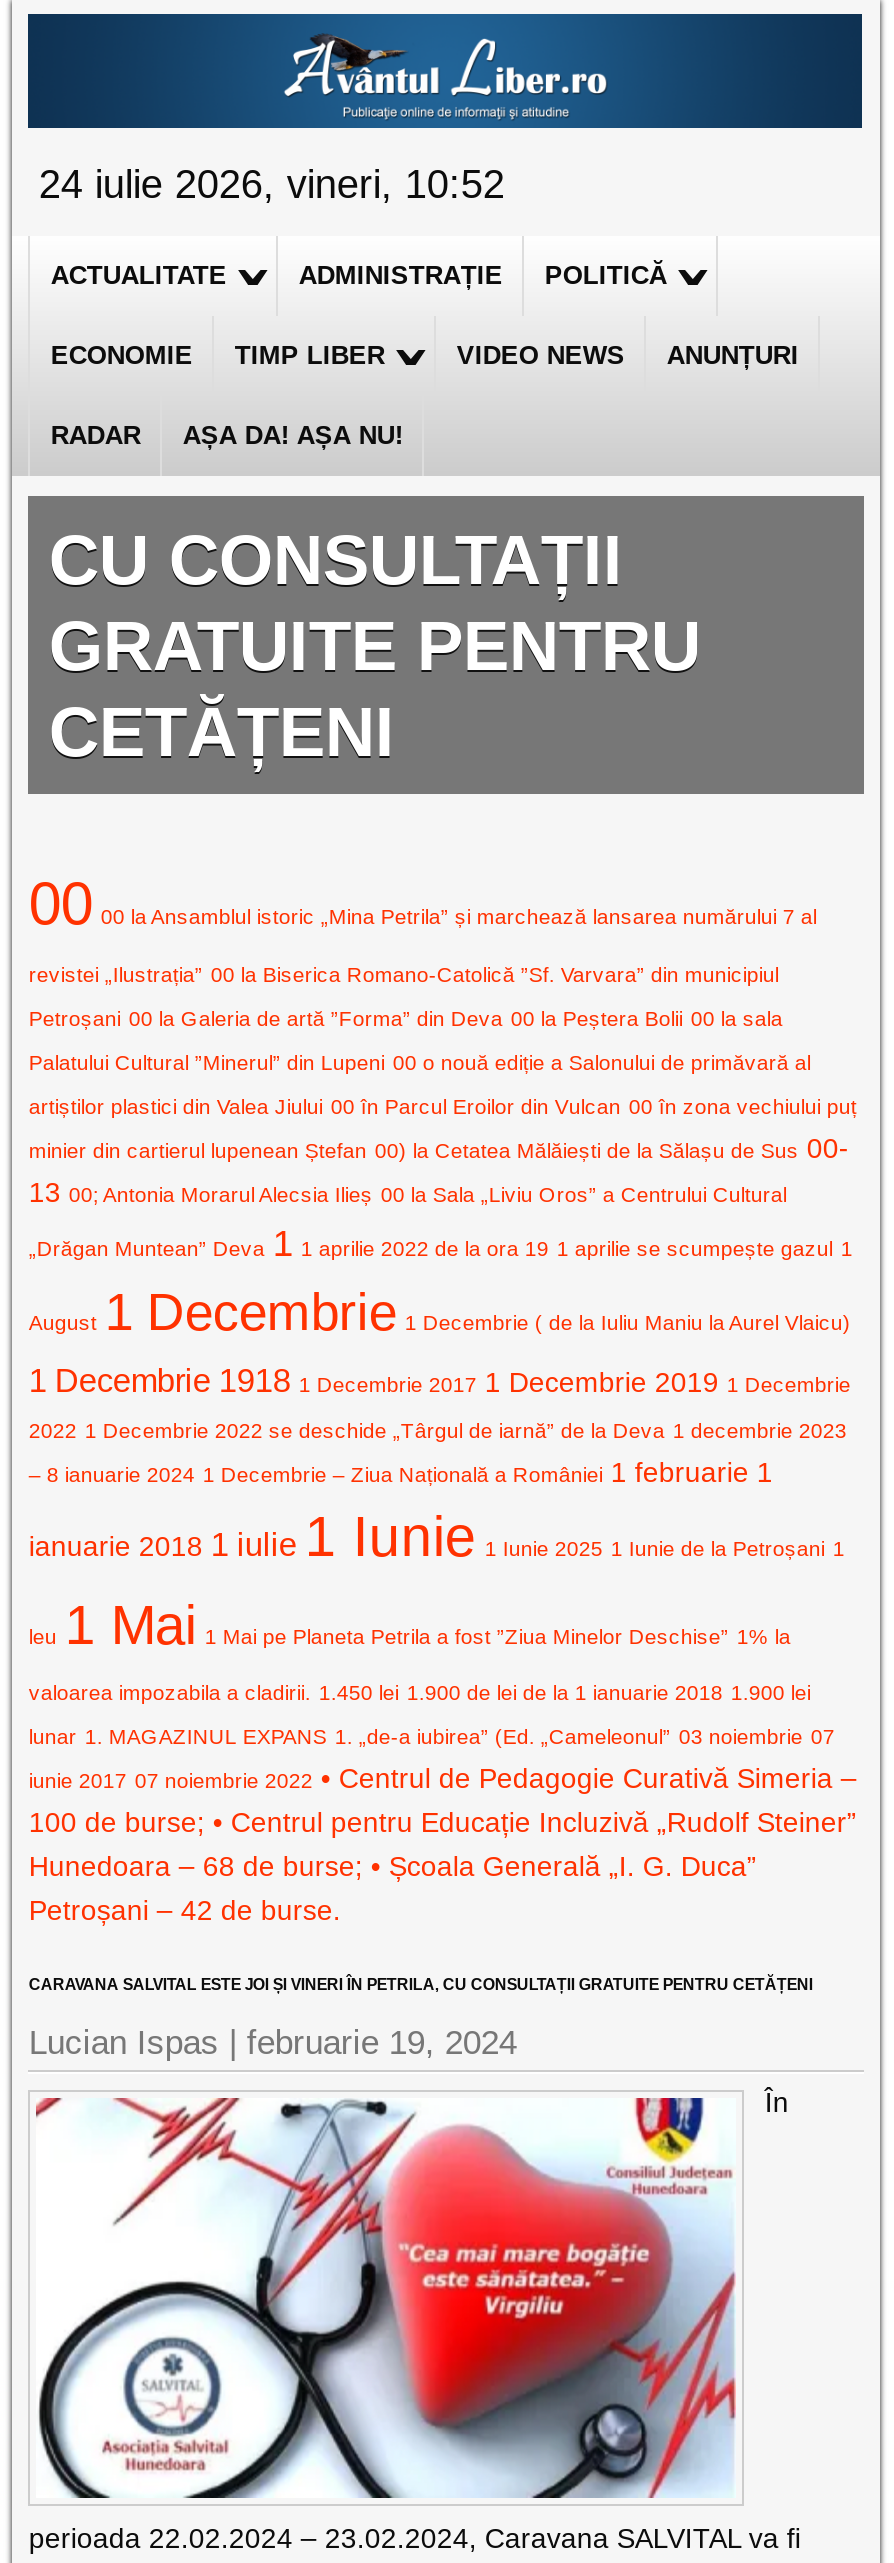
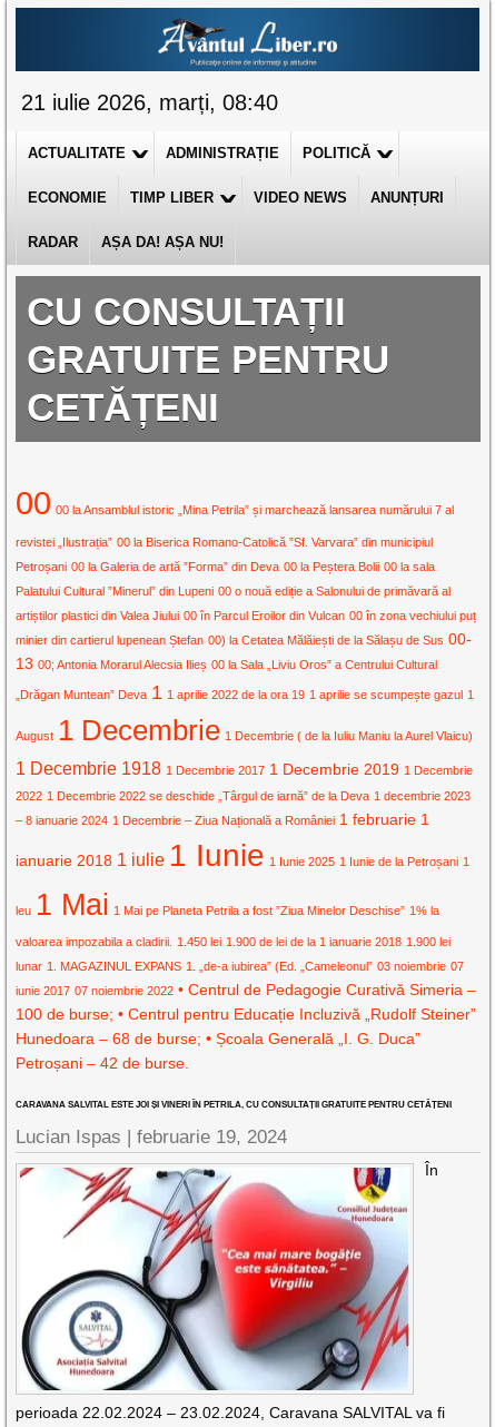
- 24 iulie 2026, vineri, 10:52
+ 21 iulie 2026, marți, 08:40
